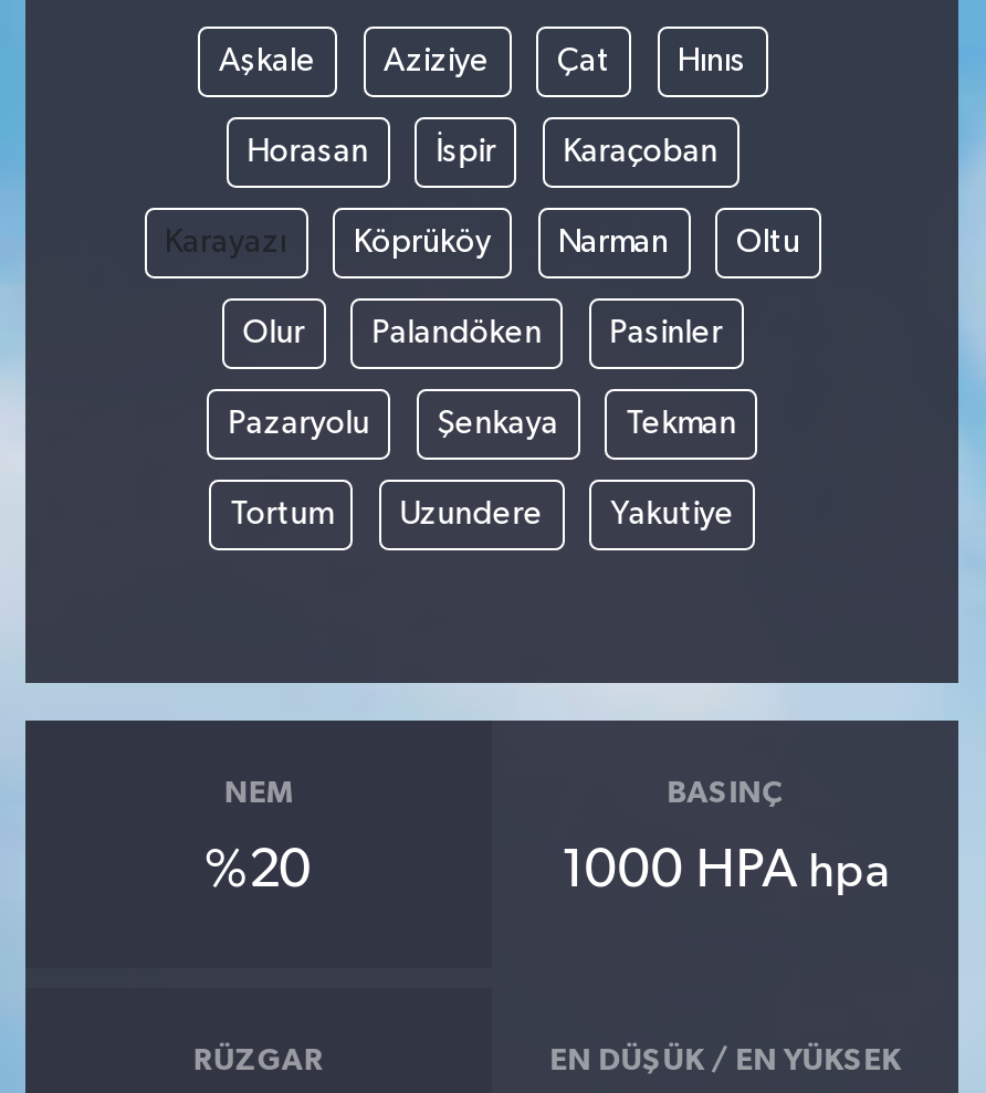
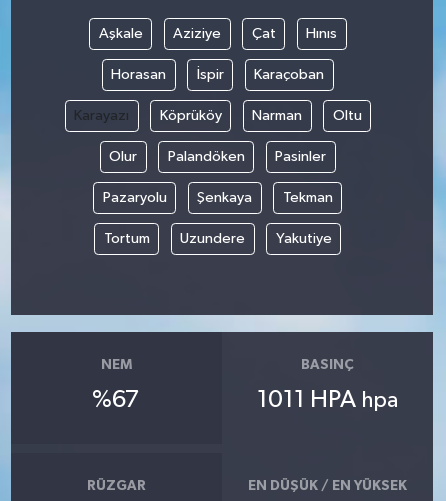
- %20
+ %67

- 1000 HPA hpa
+ 1011 HPA hpa
